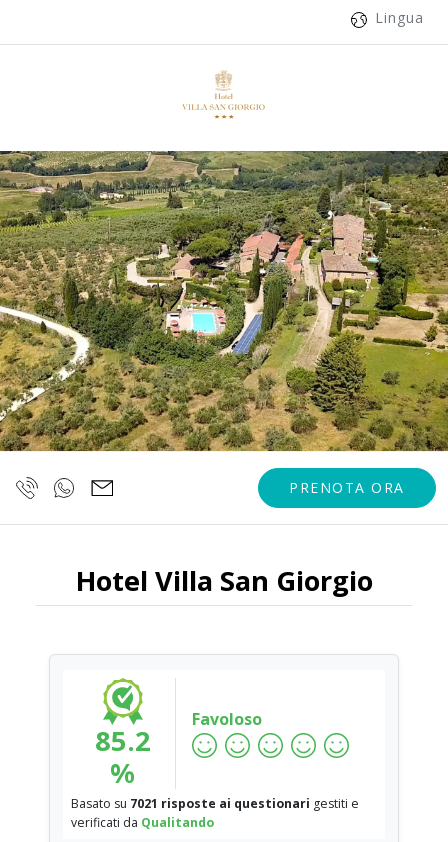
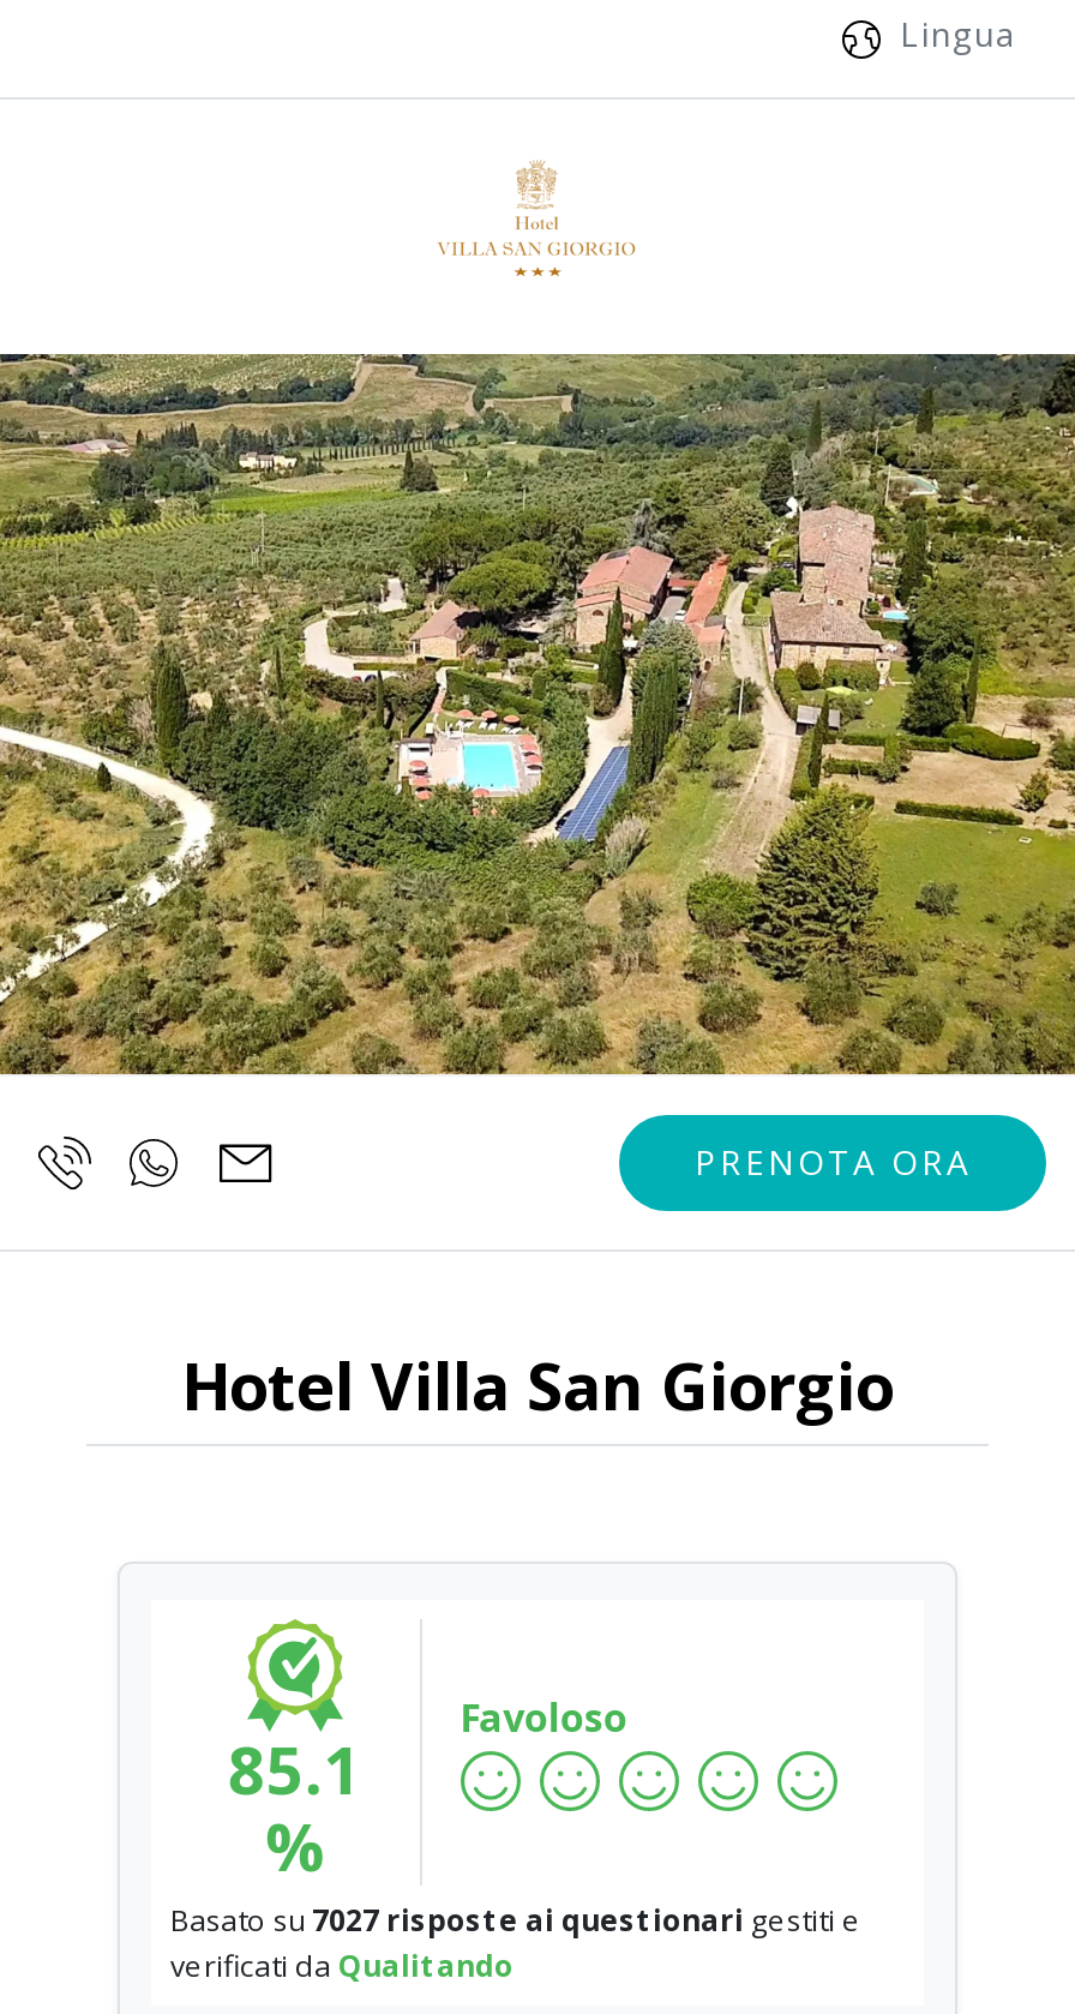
- 85.2
+ 85.1

- Basato su 7021 risposte ai questionari gestiti e
+ Basato su 7027 risposte ai questionari gestiti e
